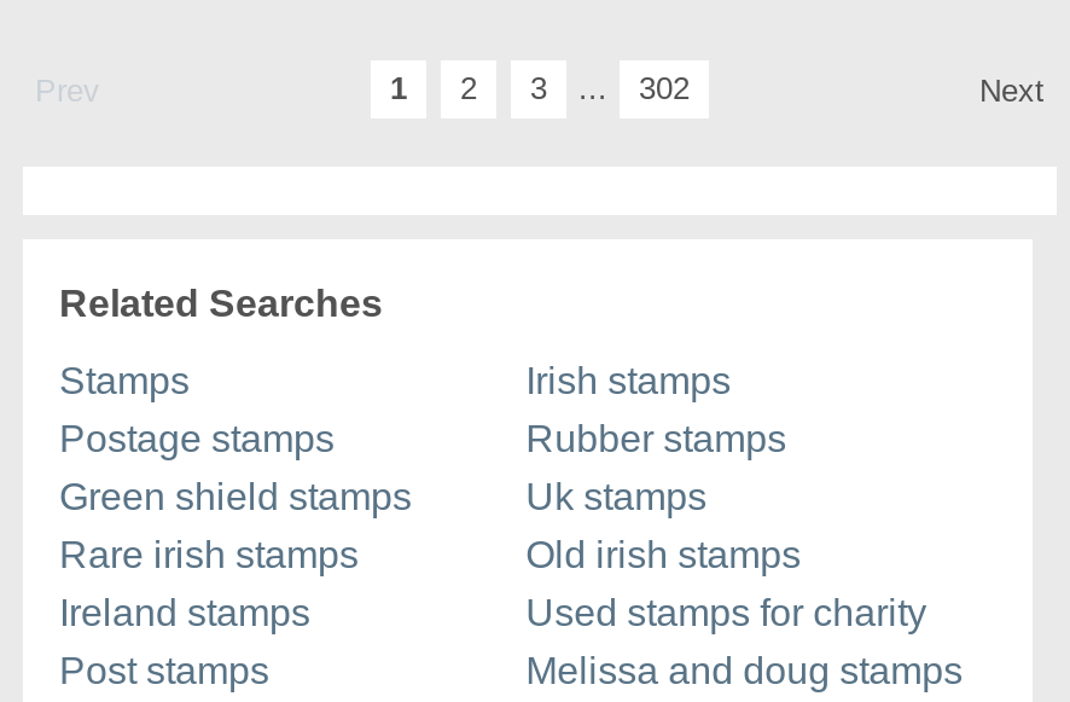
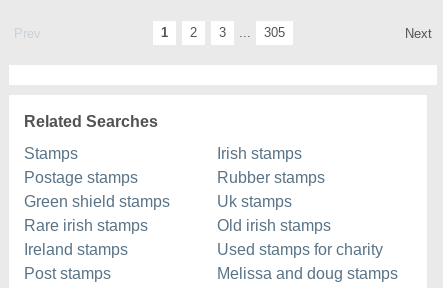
- 302
+ 305
